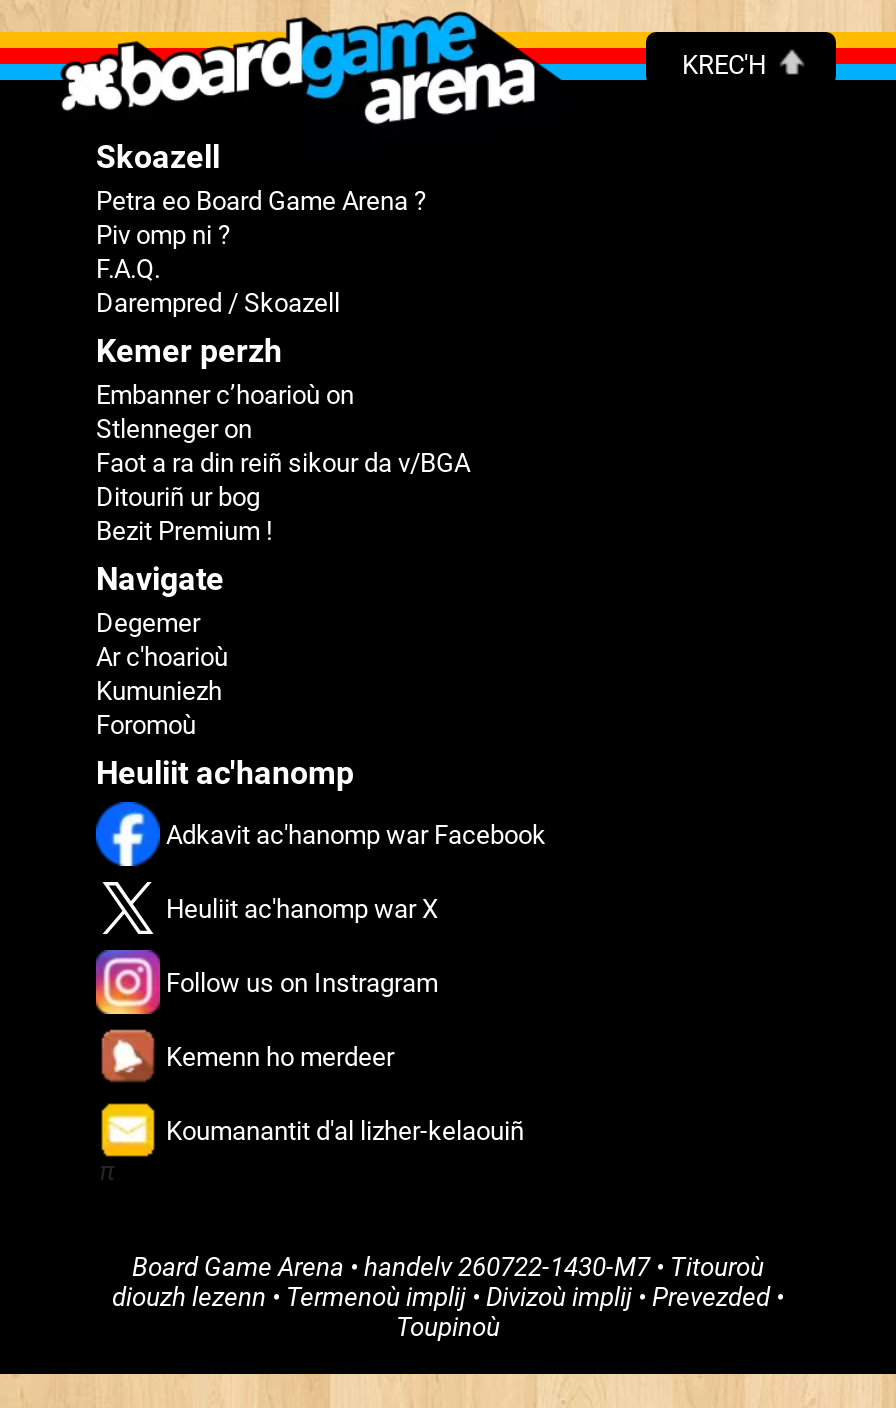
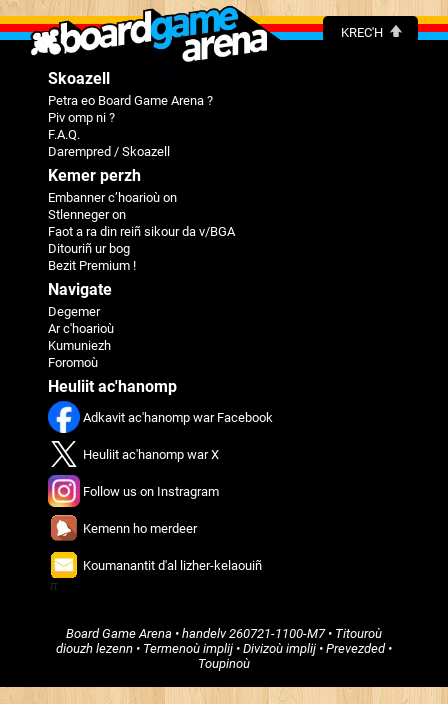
- Board Game Arena • handelv260722-1430-M7 • Titouroù
+ Board Game Arena • handelv260721-1100-M7 • Titouroù
